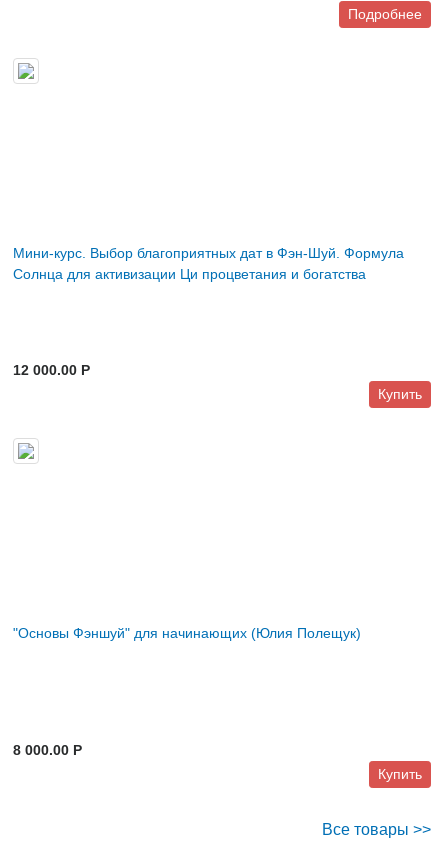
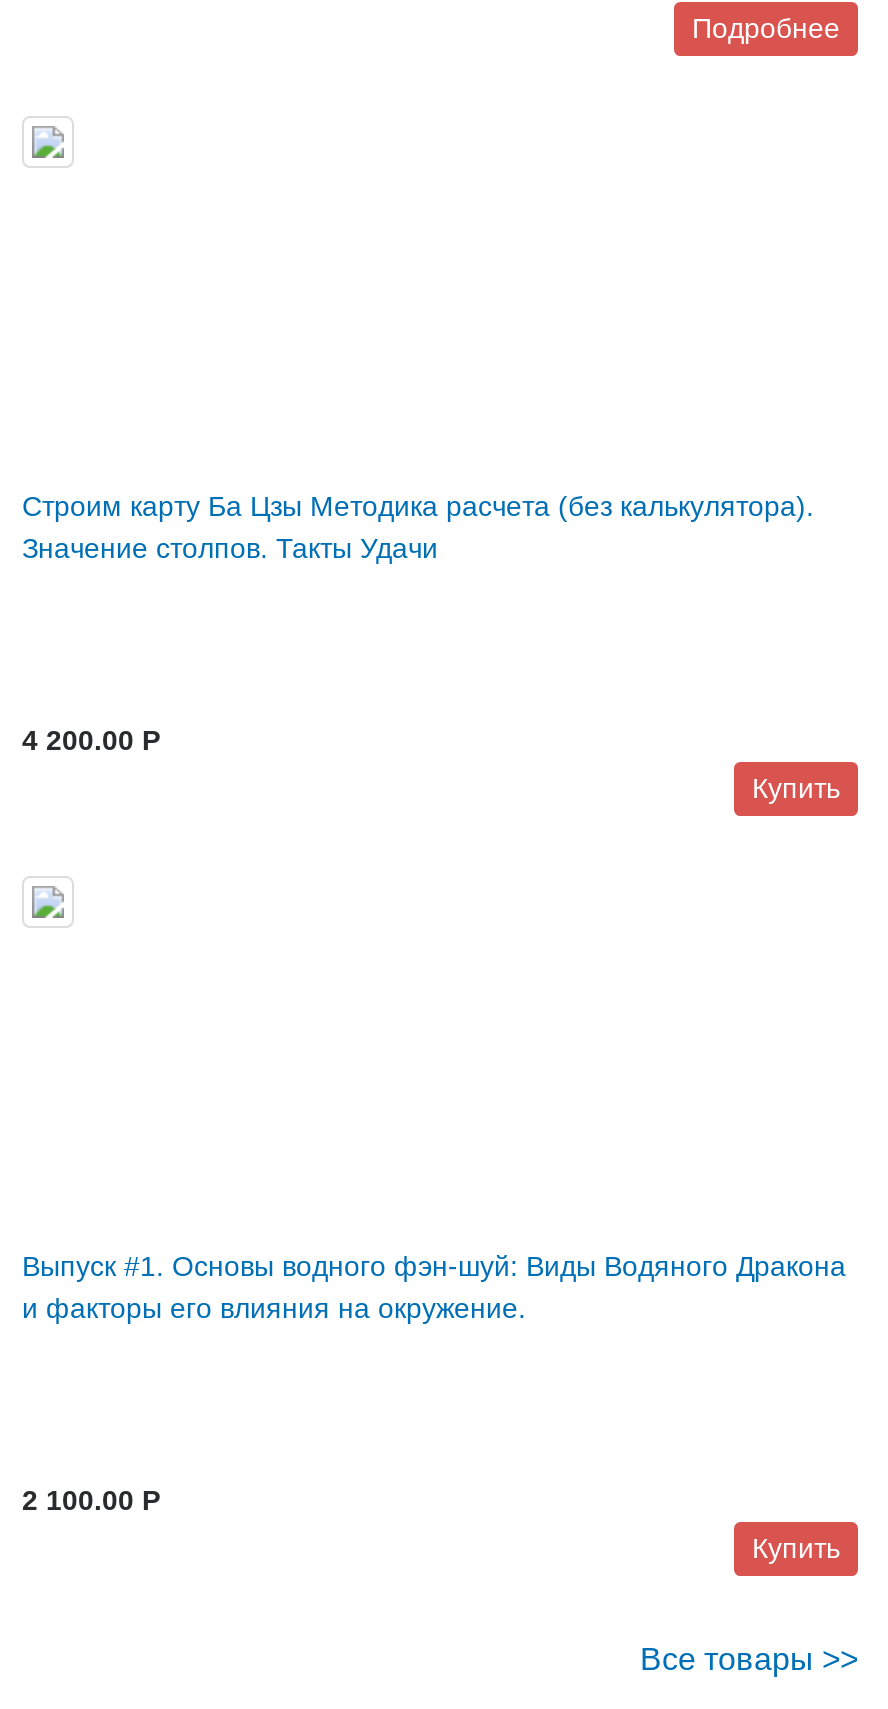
- Мини-курс. Выбор благоприятных дат в Фэн-Шуй. Формула
- Солнца для активизации Ци процветания и богатства
+ Строим карту Ба Цзы Методика расчета (без калькулятора).
+ Значение столпов. Такты Удачи

- 12 000.00 P
+ 4 200.00 P

- "Основы Фэншуй" для начинающих (Юлия Полещук)
+ Выпуск #1. Основы водного фэн-шуй: Виды Водяного Дракона
+ и факторы его влияния на окружение.

- 8 000.00 P
+ 2 100.00 P
